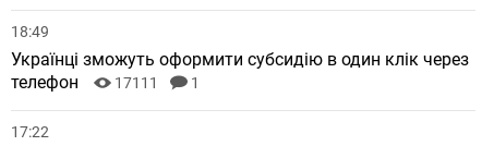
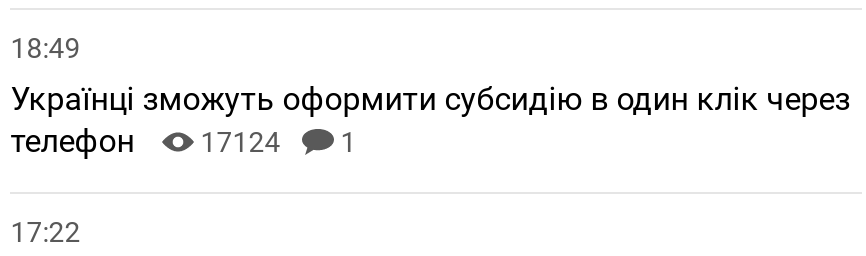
- телефон 17111 1
+ телефон 17124 1
